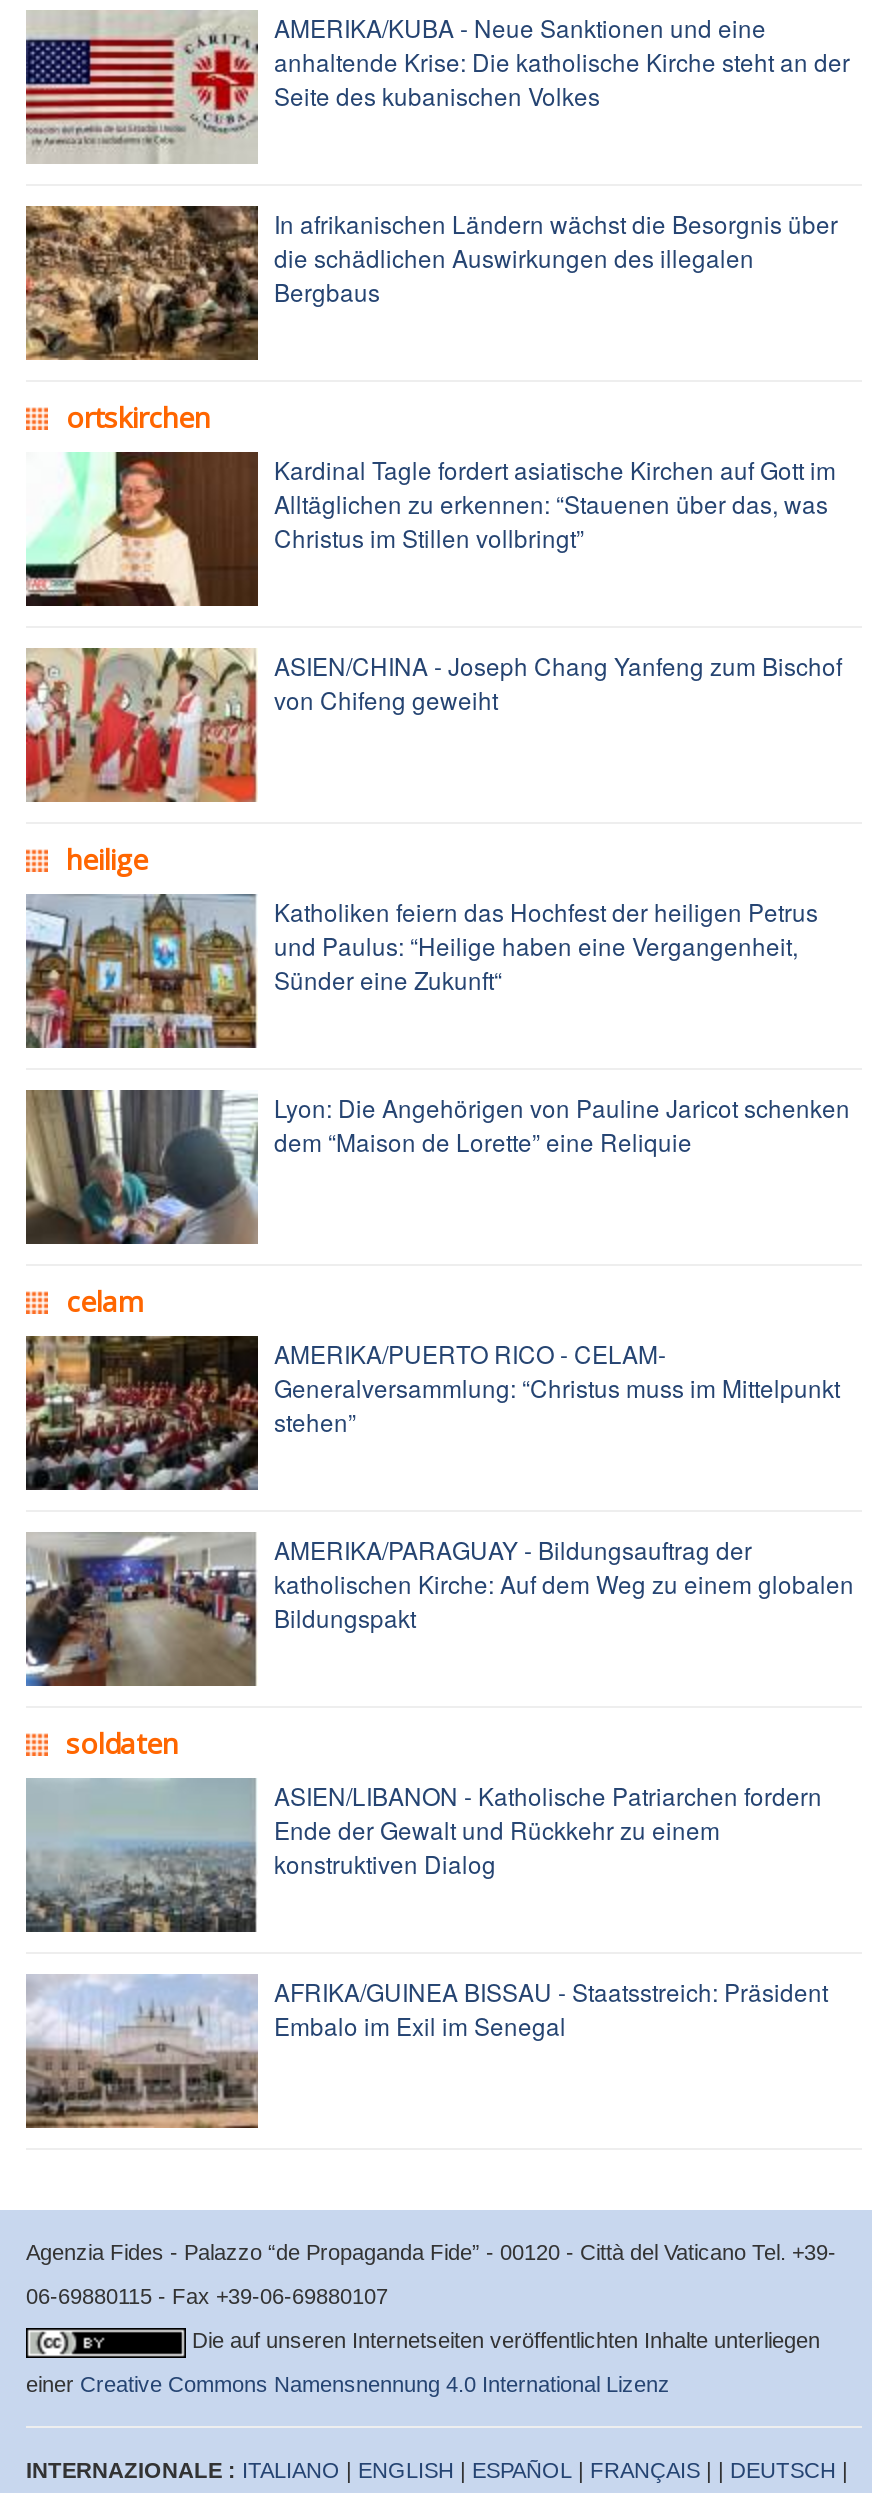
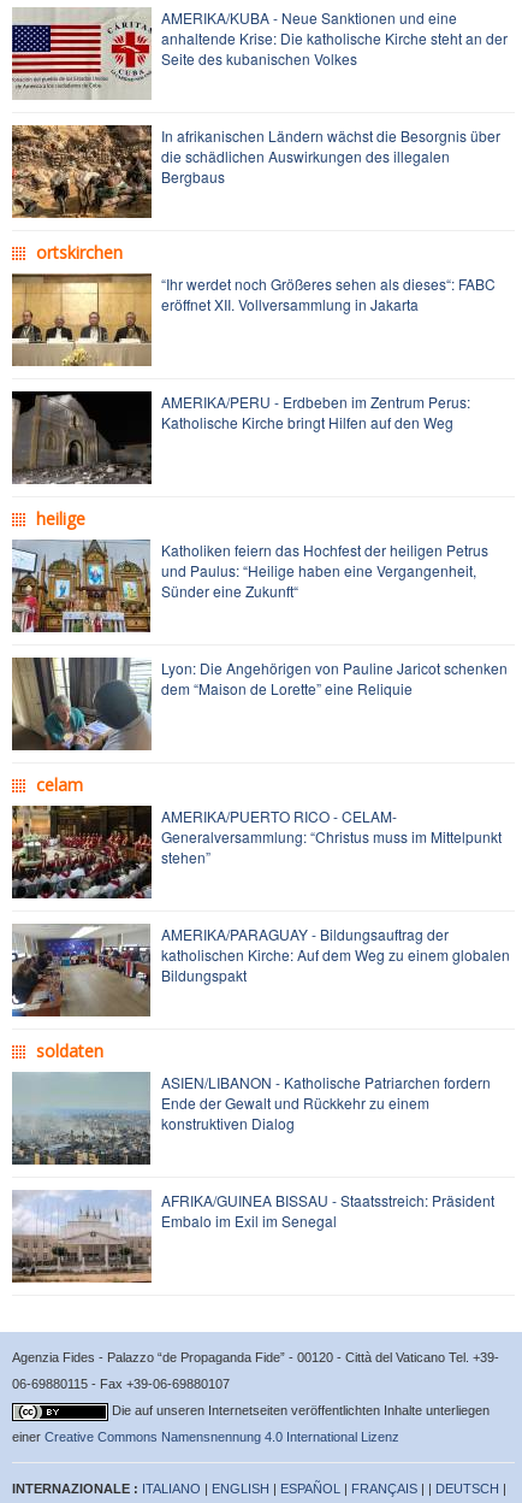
- [image]
- Kardinal Tagle fordert asiatische Kirchen auf Gott im
- Alltäglichen zu erkennen: “Stauenen über das, was
- Christus im Stillen vollbringt”
+ [image]
+ “Ihr werdet noch Größeres sehen als dieses“: FABC
+ eröffnet XII. Vollversammlung in Jakarta

- [image]
- ASIEN/CHINA - Joseph Chang Yanfeng zum Bischof
- von Chifeng geweiht
+ [image]
+ AMERIKA/PERU - Erdbeben im Zentrum Perus:
+ Katholische Kirche bringt Hilfen auf den Weg
